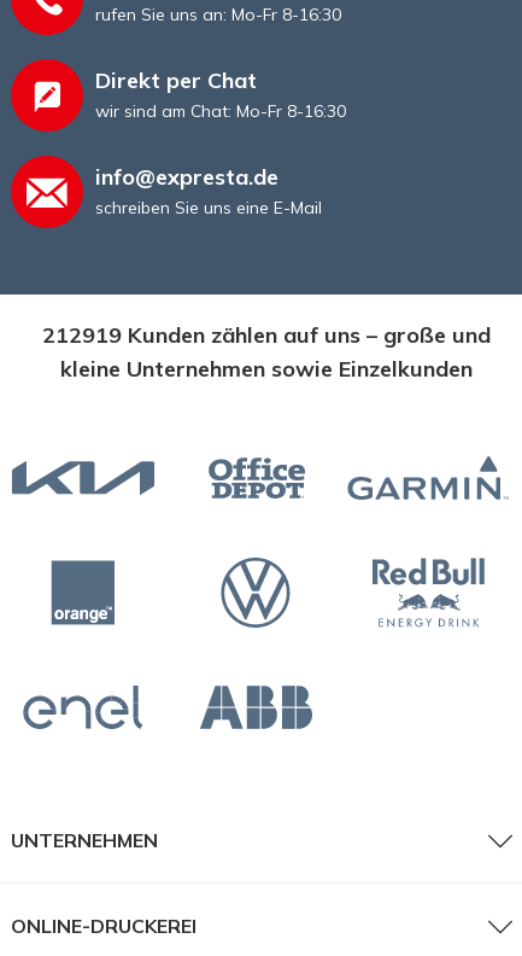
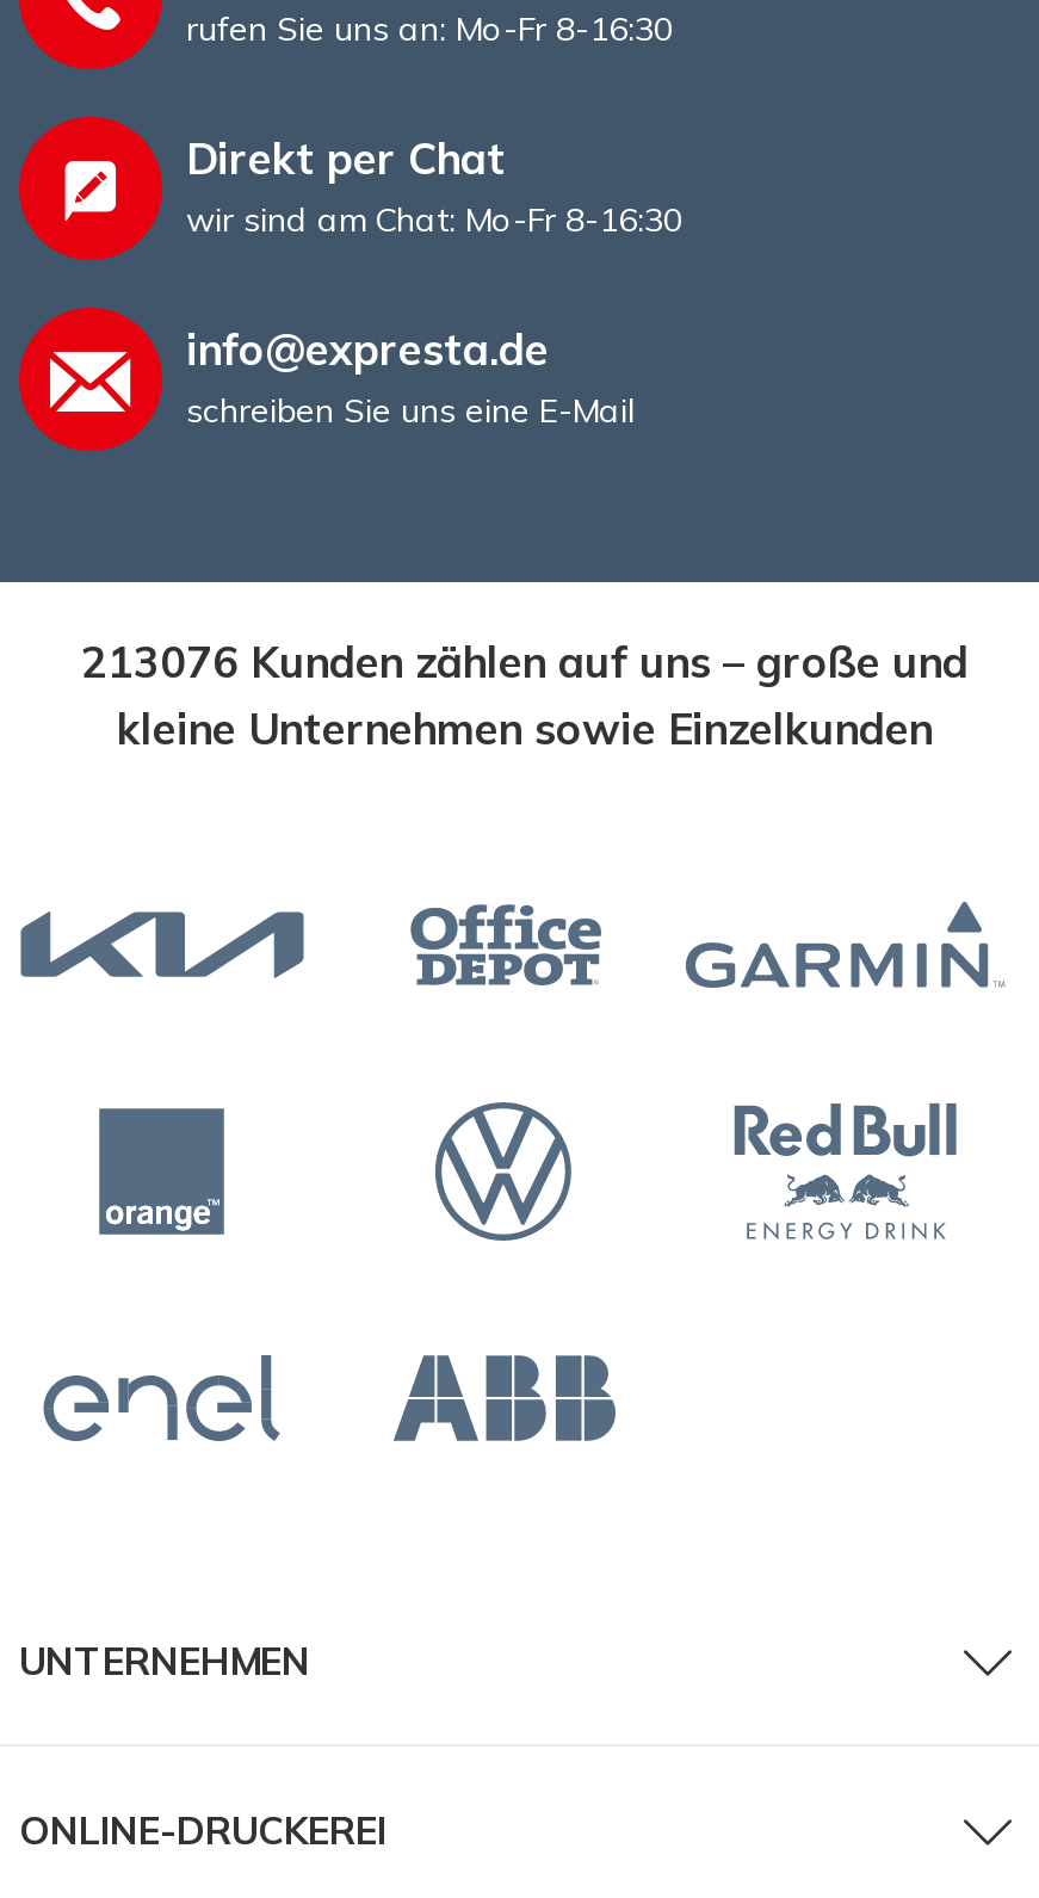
- 212919 Kunden zählen auf uns – große und
+ 213076 Kunden zählen auf uns – große und
